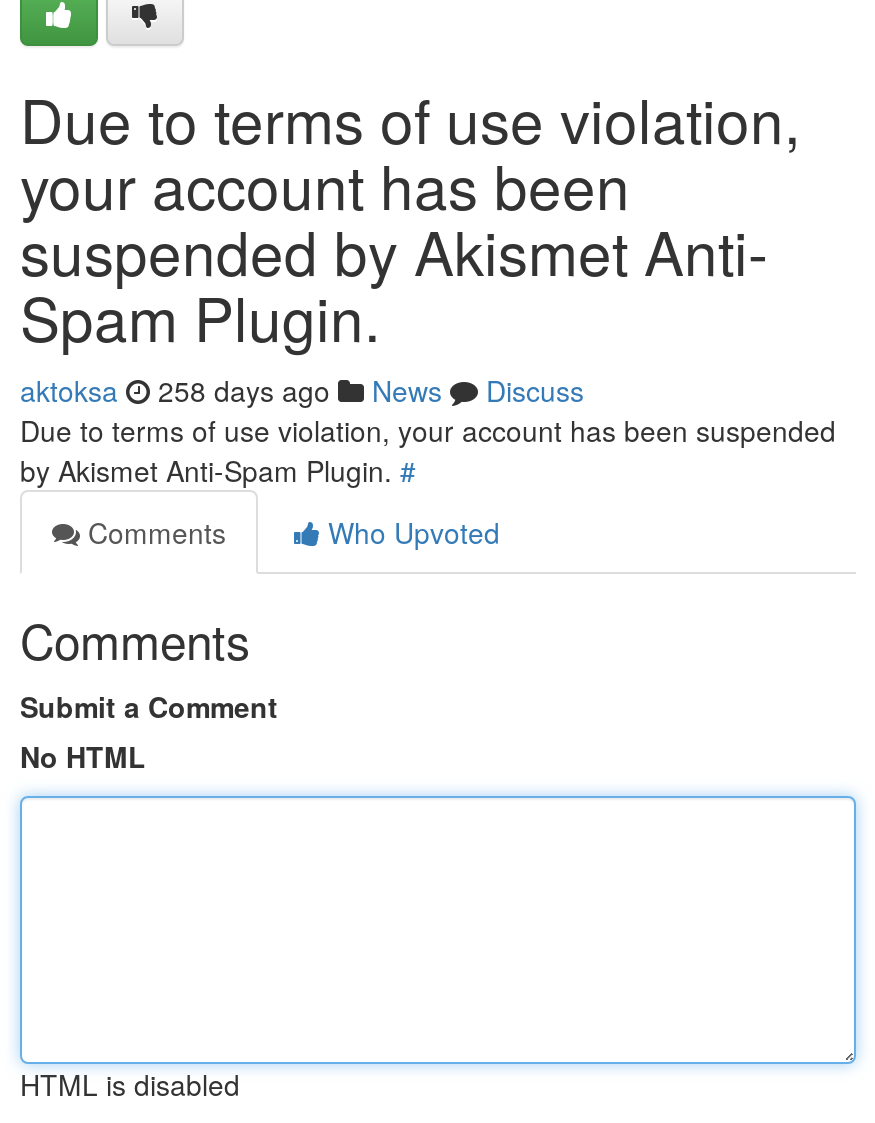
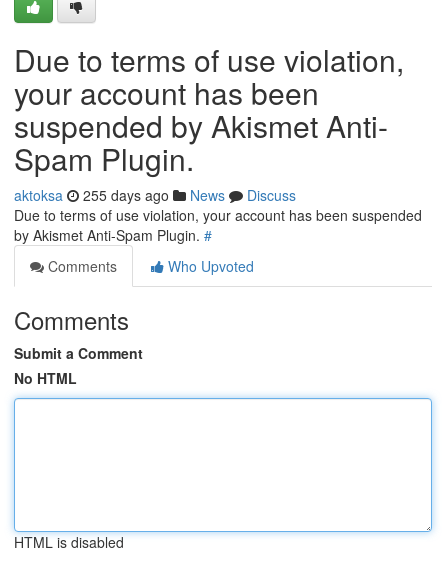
- aktoksa 258 days ago News Discuss
+ aktoksa 255 days ago News Discuss
